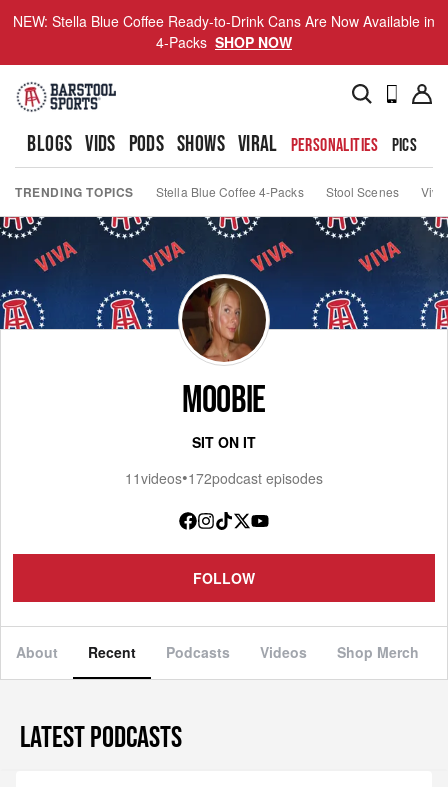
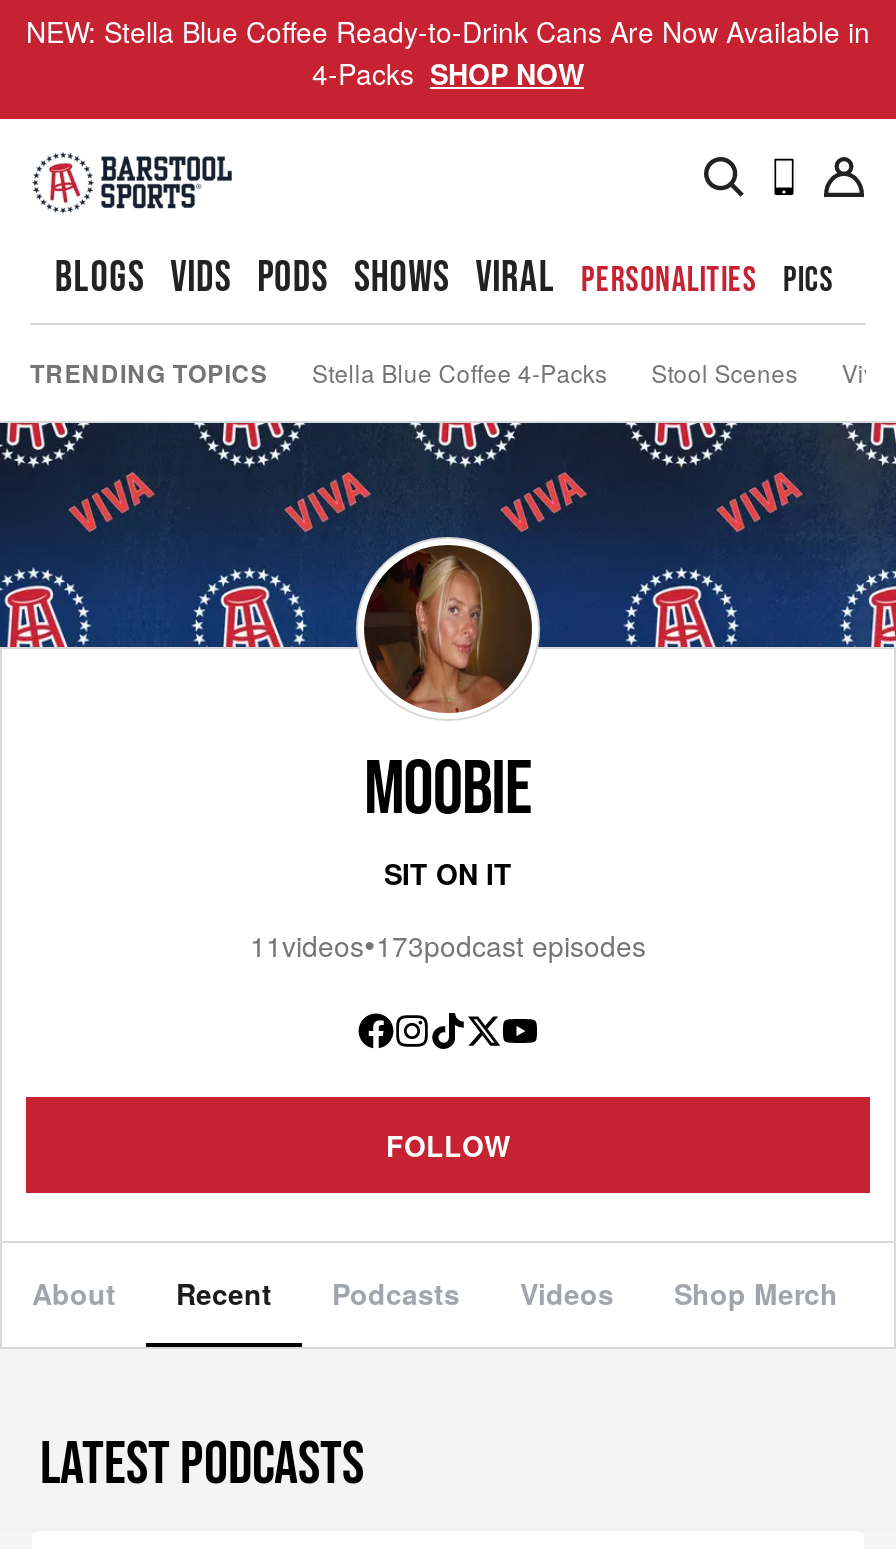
- 11videos•172podcast episodes
+ 11videos•173podcast episodes
